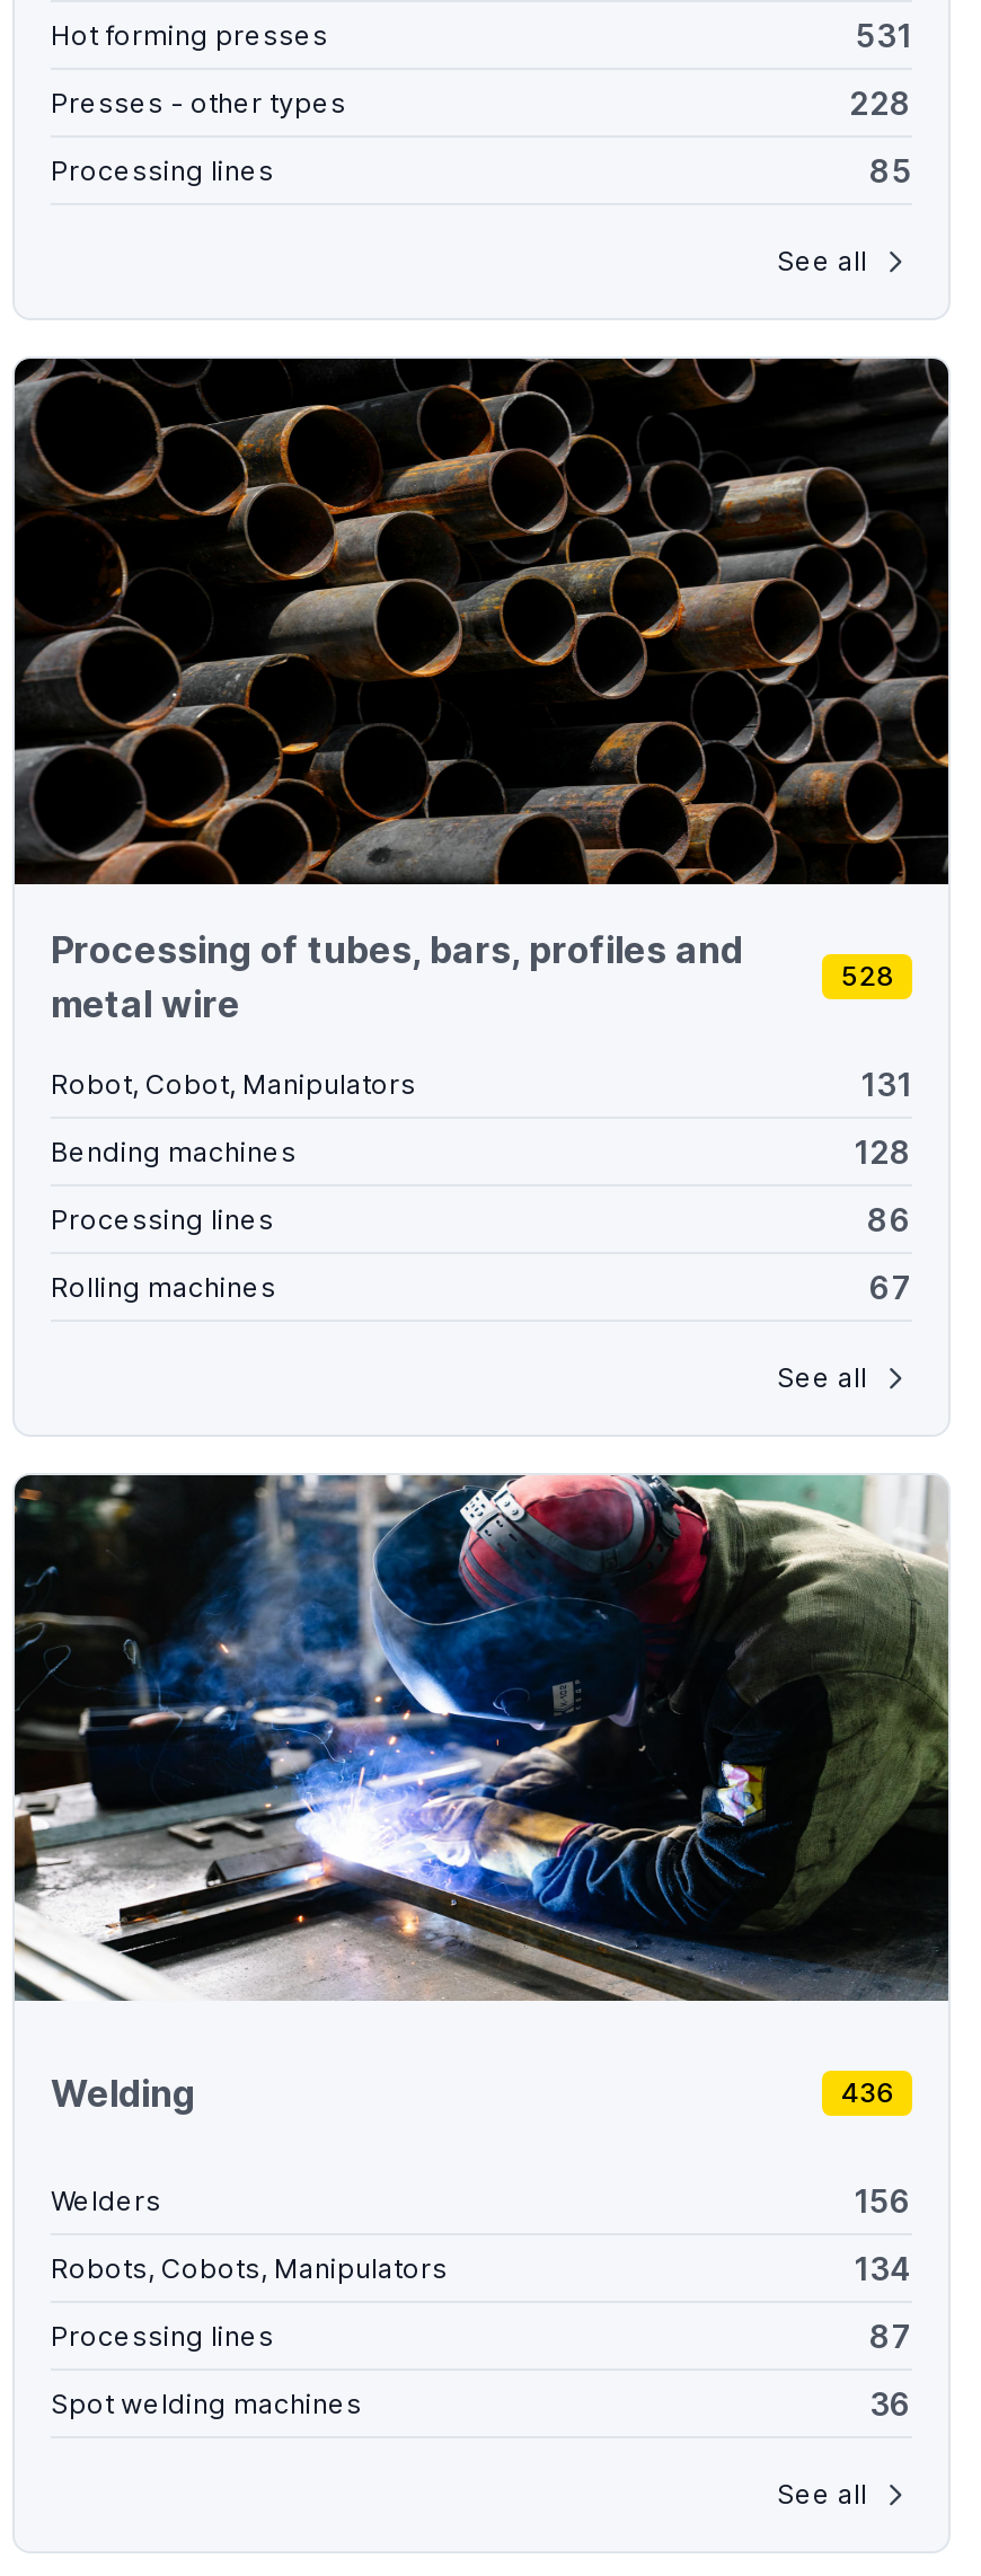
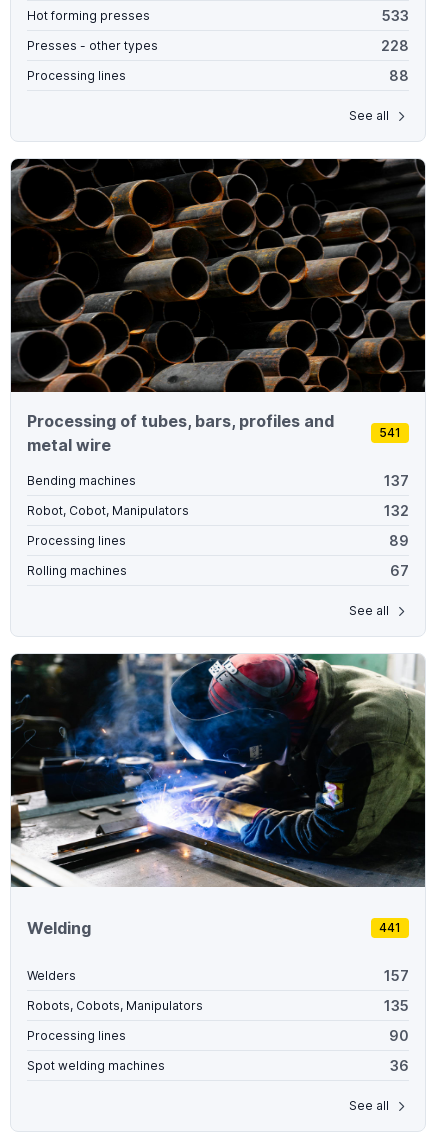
- 531
+ 533

- 85
+ 88

- 528
- 131
+ 541

moved down: Robot, Cobot, Manipulators

moved up: Bending machines

- 128
+ 137
+ 132

- 86
+ 89

- 436
+ 441

- 156
+ 157

- 134
+ 135

- 87
+ 90
